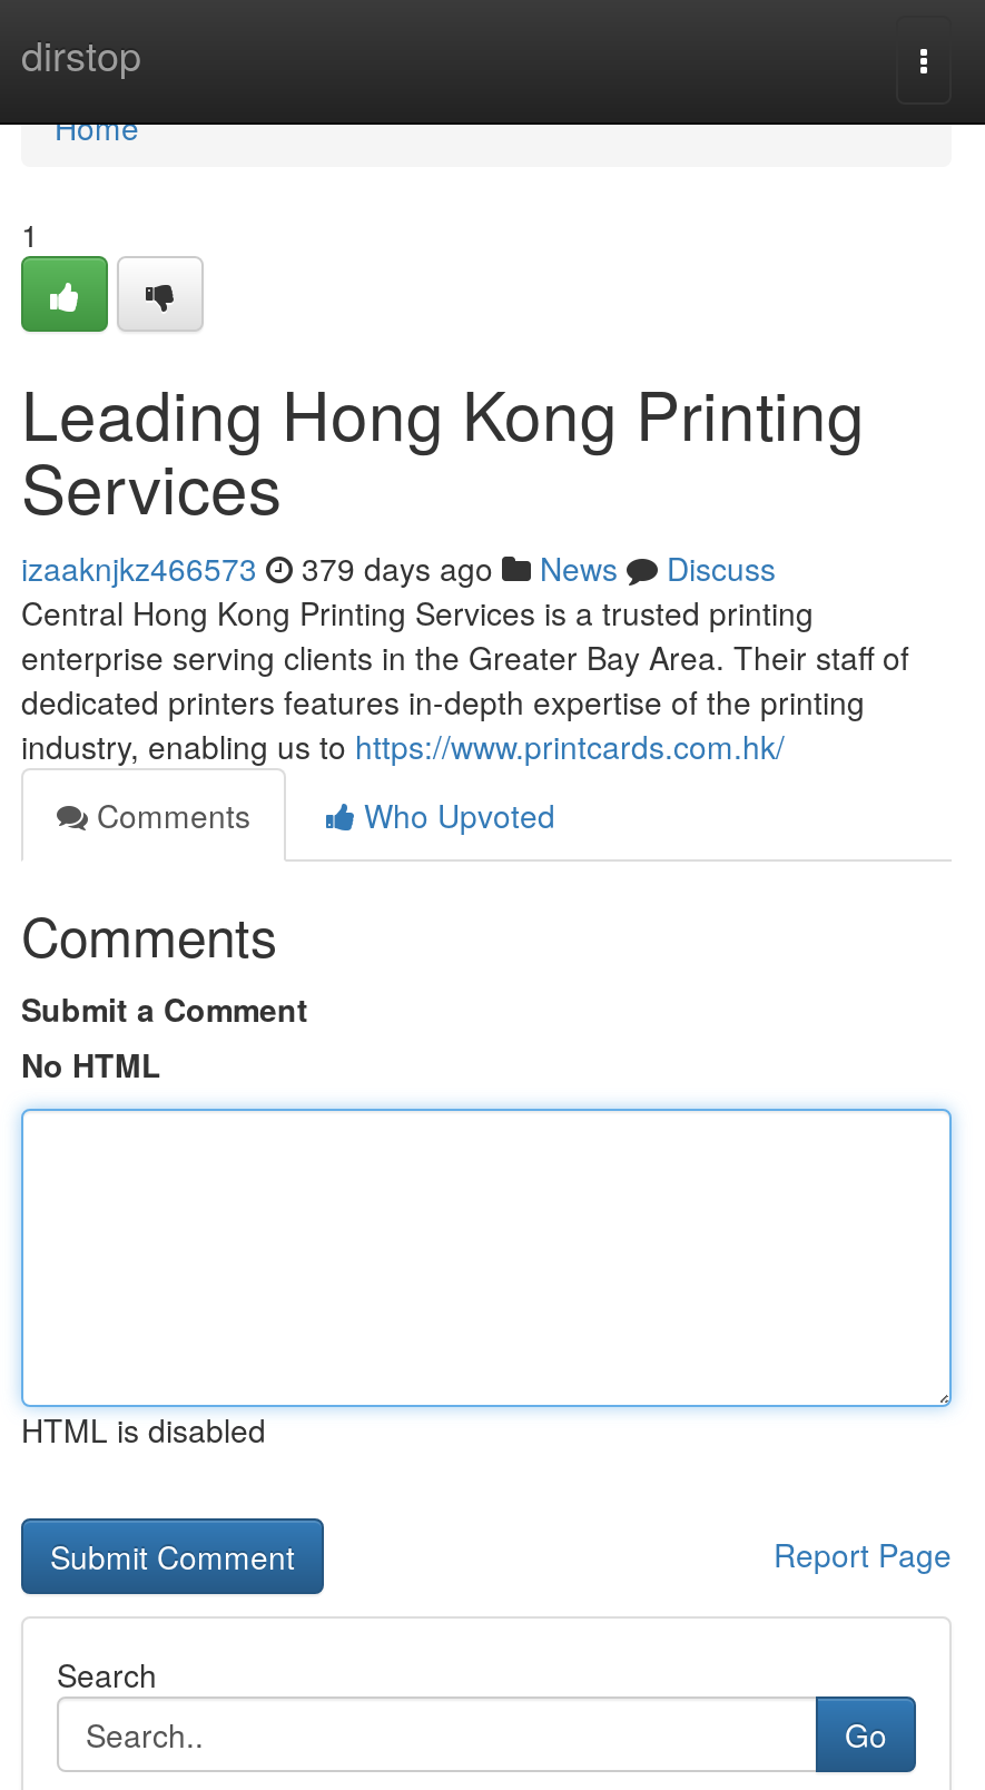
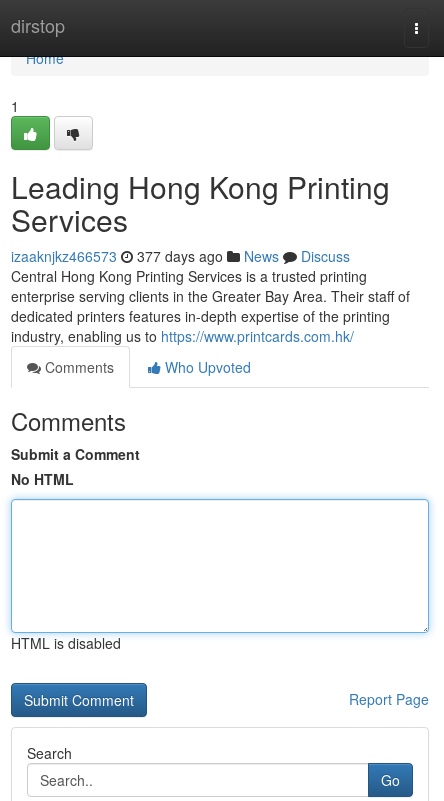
- izaaknjkz466573 379 days ago News Discuss
+ izaaknjkz466573 377 days ago News Discuss
